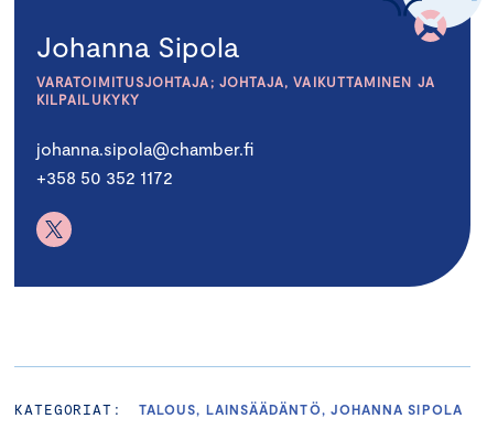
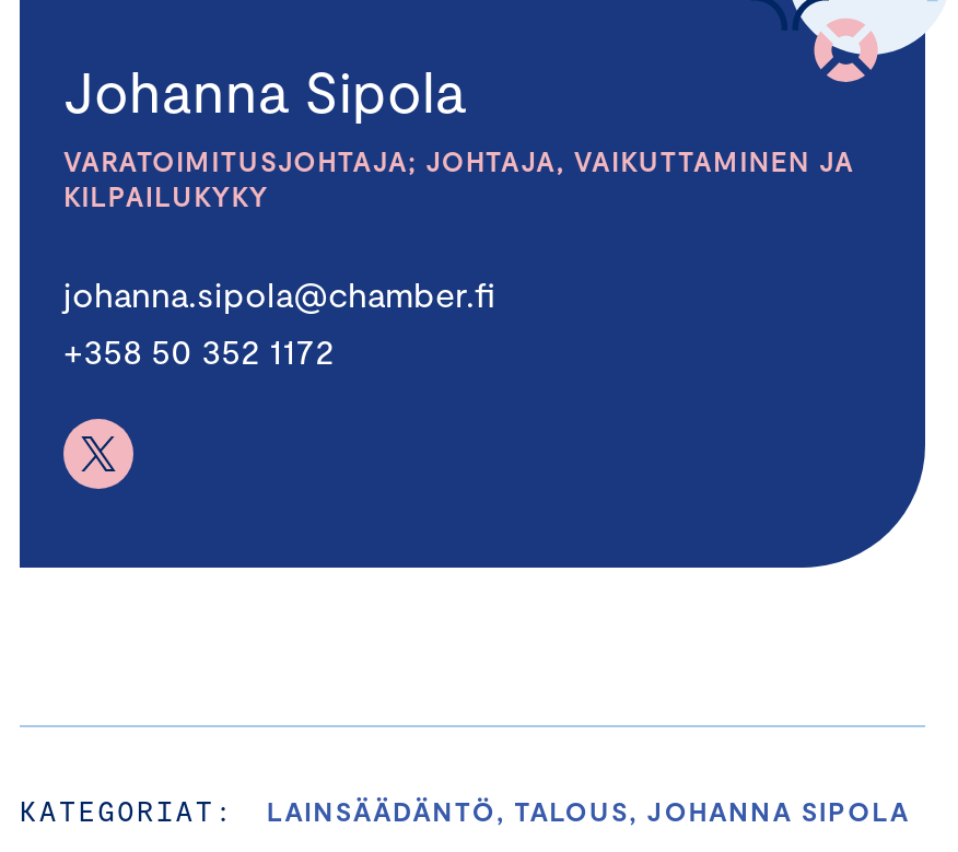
- TALOUS, LAINSÄÄDÄNTÖ, JOHANNA SIPOLA
+ LAINSÄÄDÄNTÖ, TALOUS, JOHANNA SIPOLA
